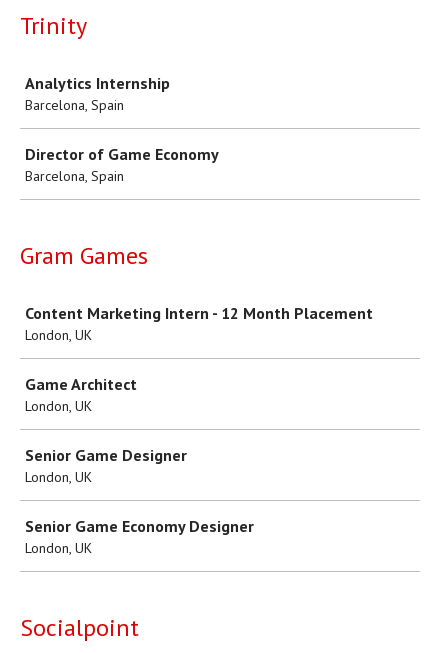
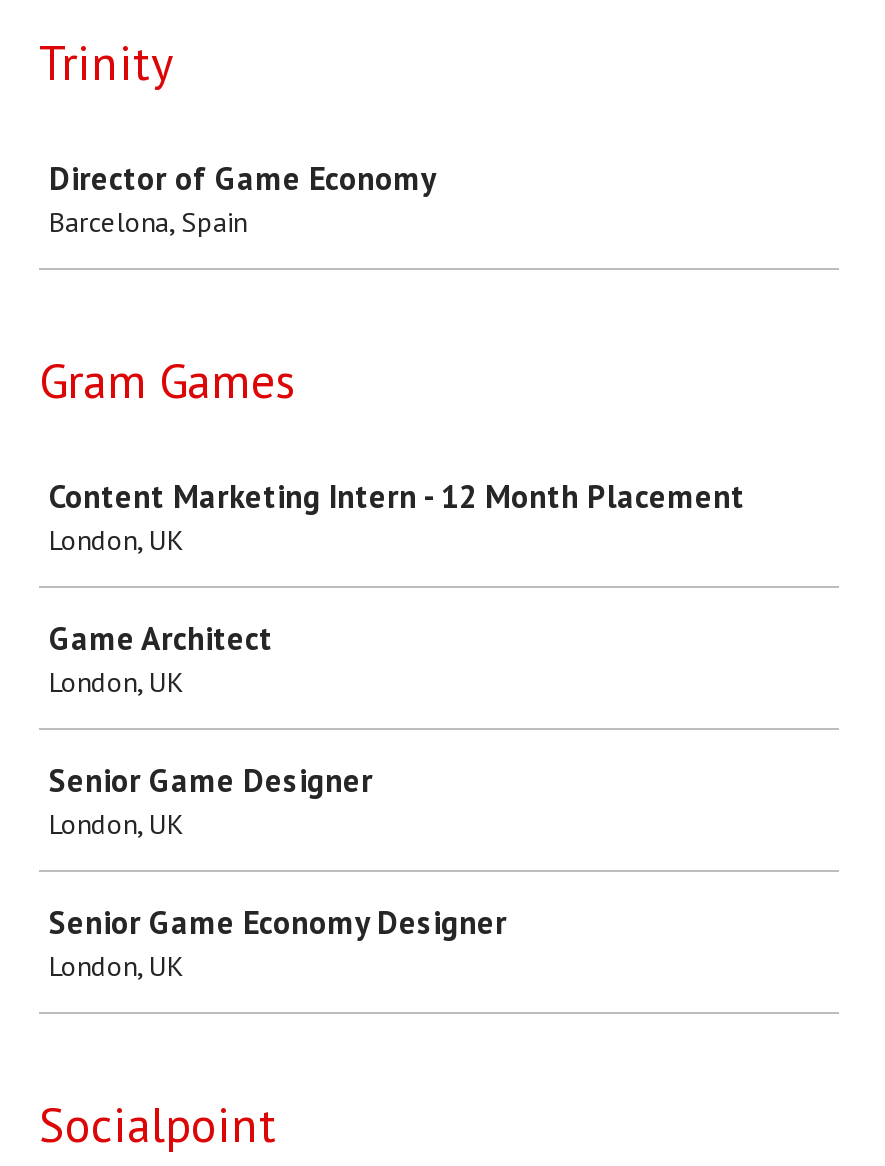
- Analytics Internship
- Barcelona, Spain
